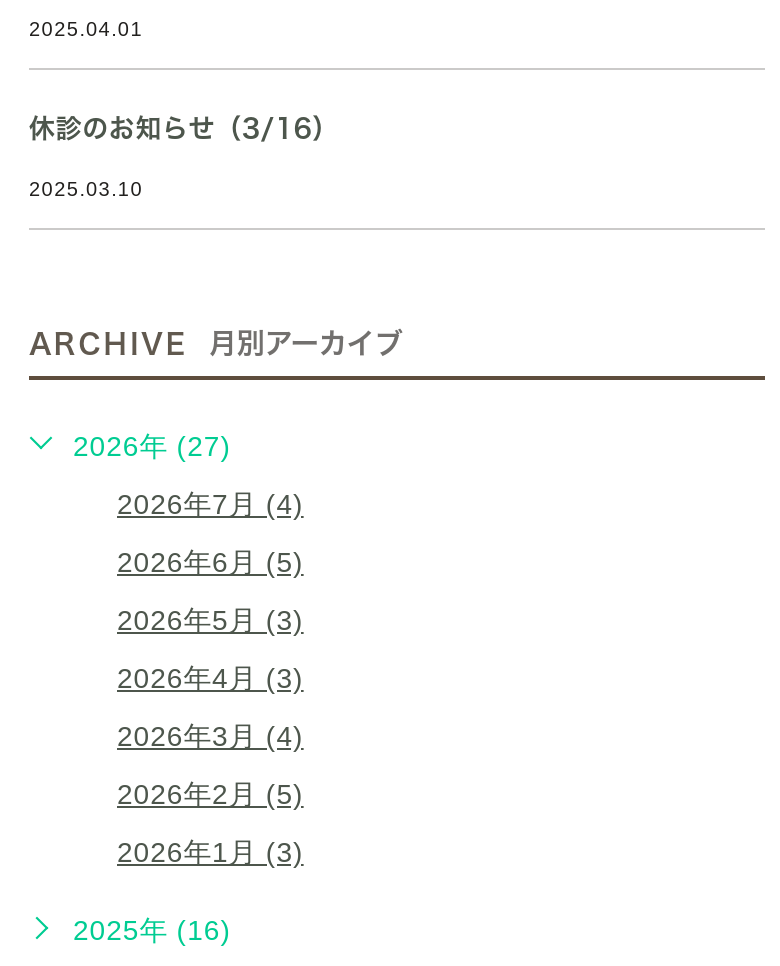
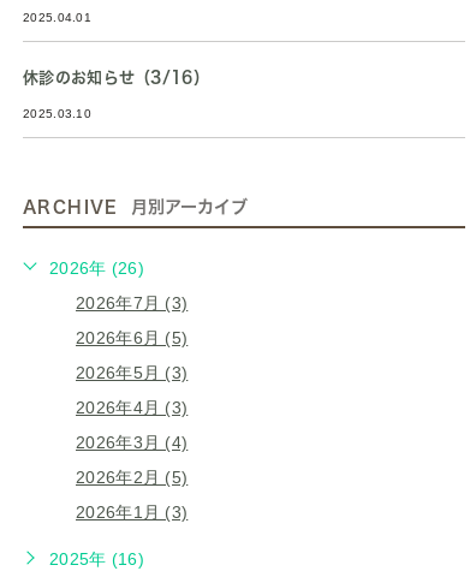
- 2026年 (27)
+ 2026年 (26)

- 2026年7月 (4)
+ 2026年7月 (3)
